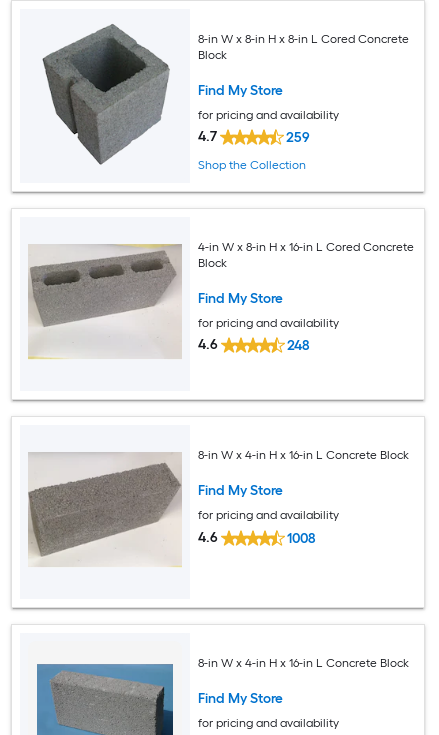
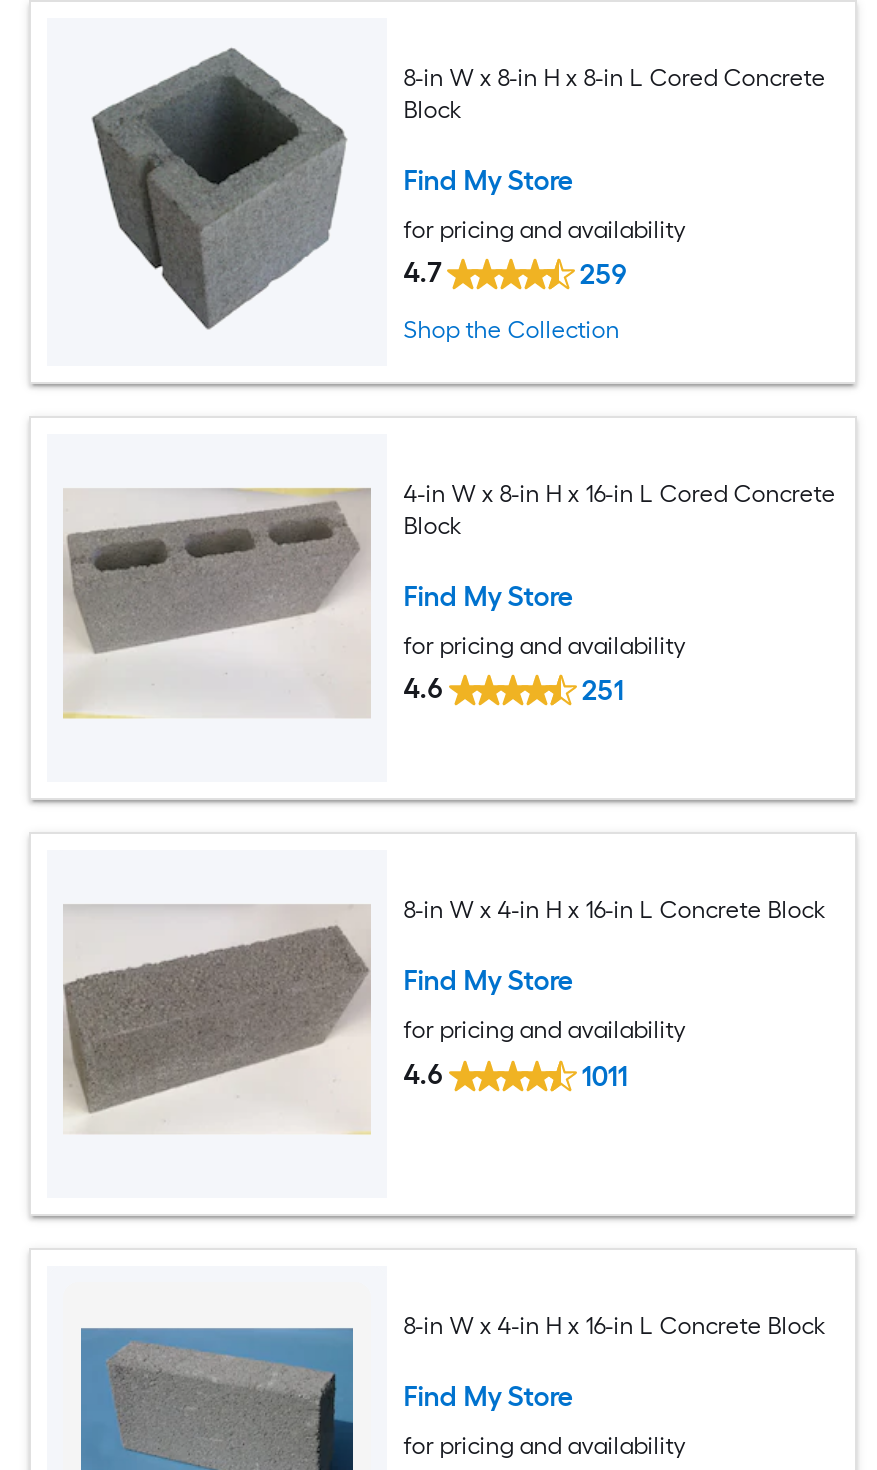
- 248
+ 251

- 1008
+ 1011
